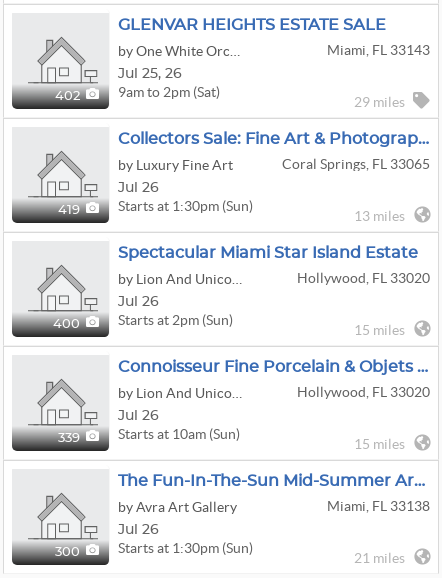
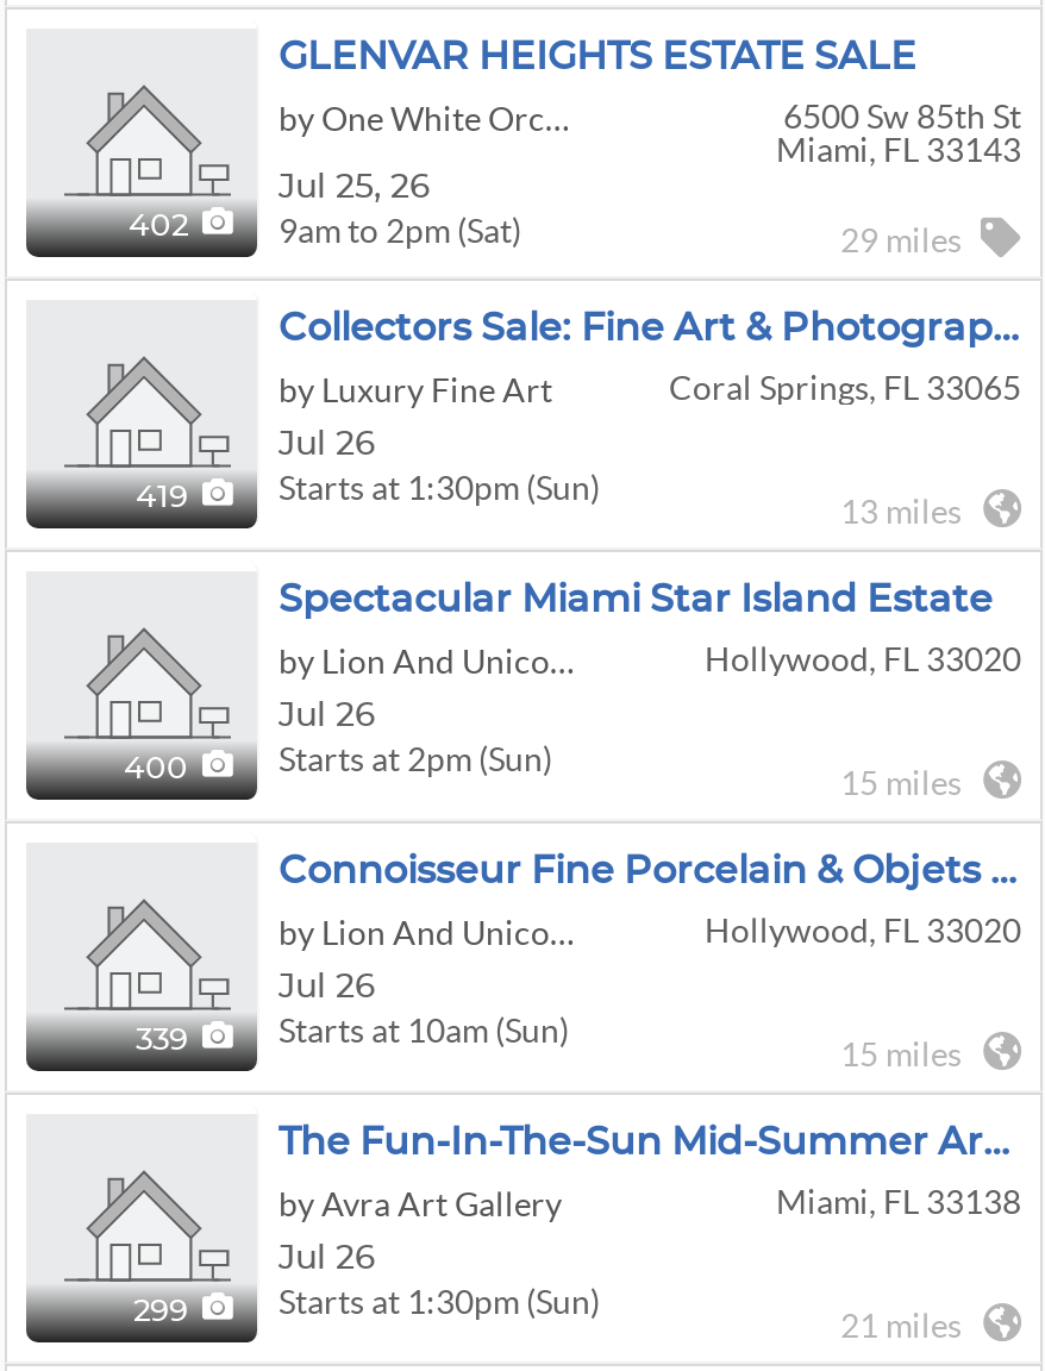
+ 6500 Sw 85th St

- 300
+ 299
